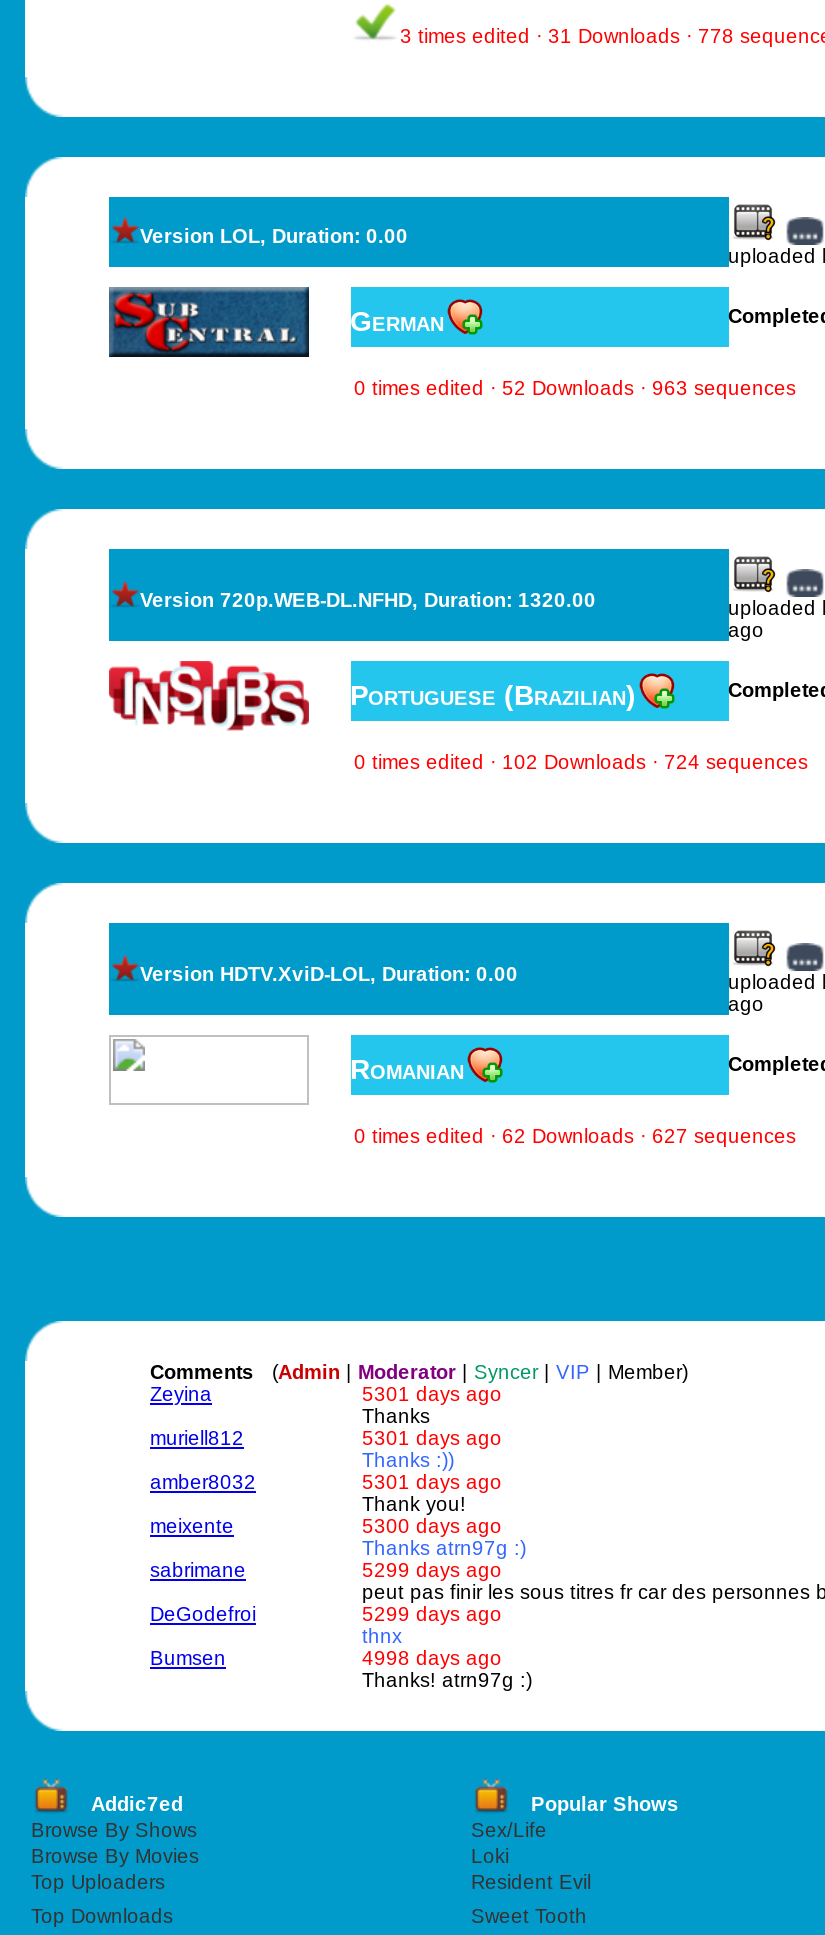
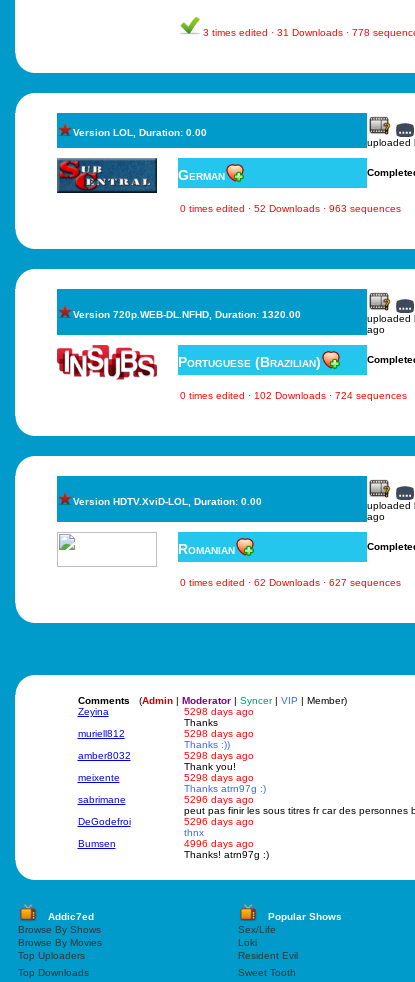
- 5301 days ago
+ 5298 days ago

- 5301 days ago
+ 5298 days ago

- 5301 days ago
+ 5298 days ago

- 5300 days ago
+ 5298 days ago

- 5299 days ago
+ 5296 days ago

- 5299 days ago
+ 5296 days ago

- 4998 days ago
+ 4996 days ago
